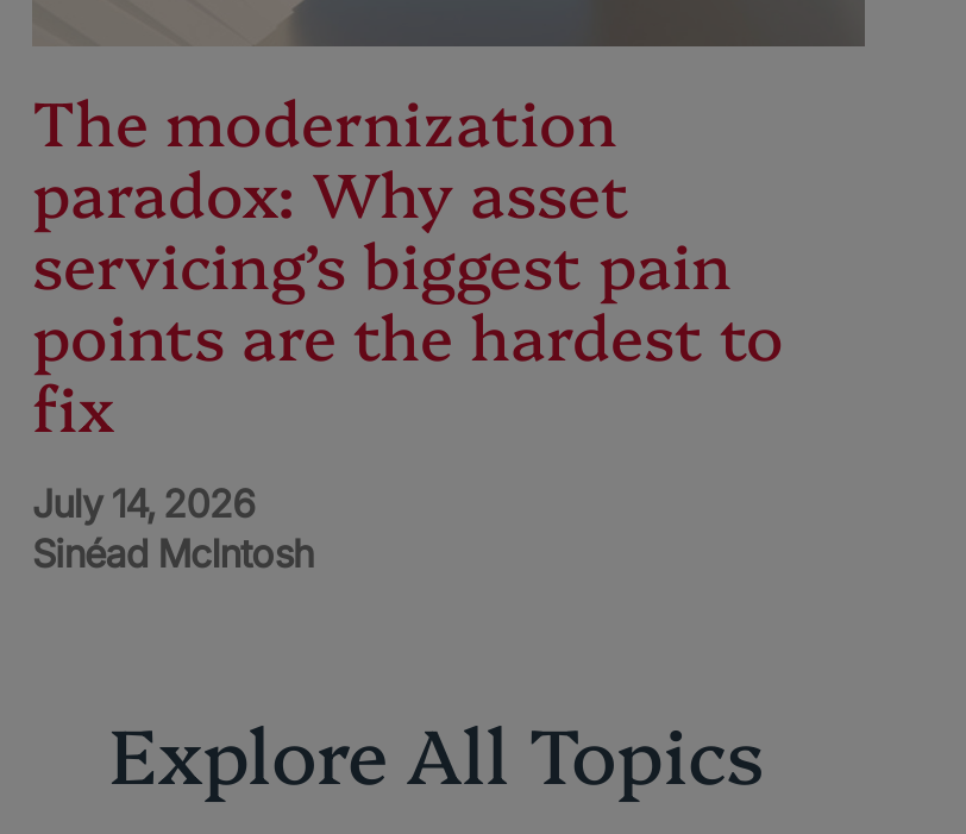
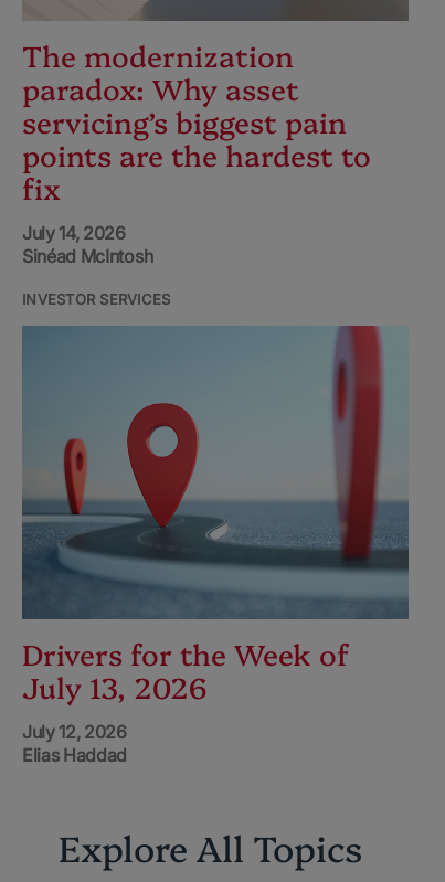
+ [image]
+ Drivers for the Week of
+ July 13, 2026
+ July 12, 2026
+ Elias Haddad

+ INVESTOR SERVICES
